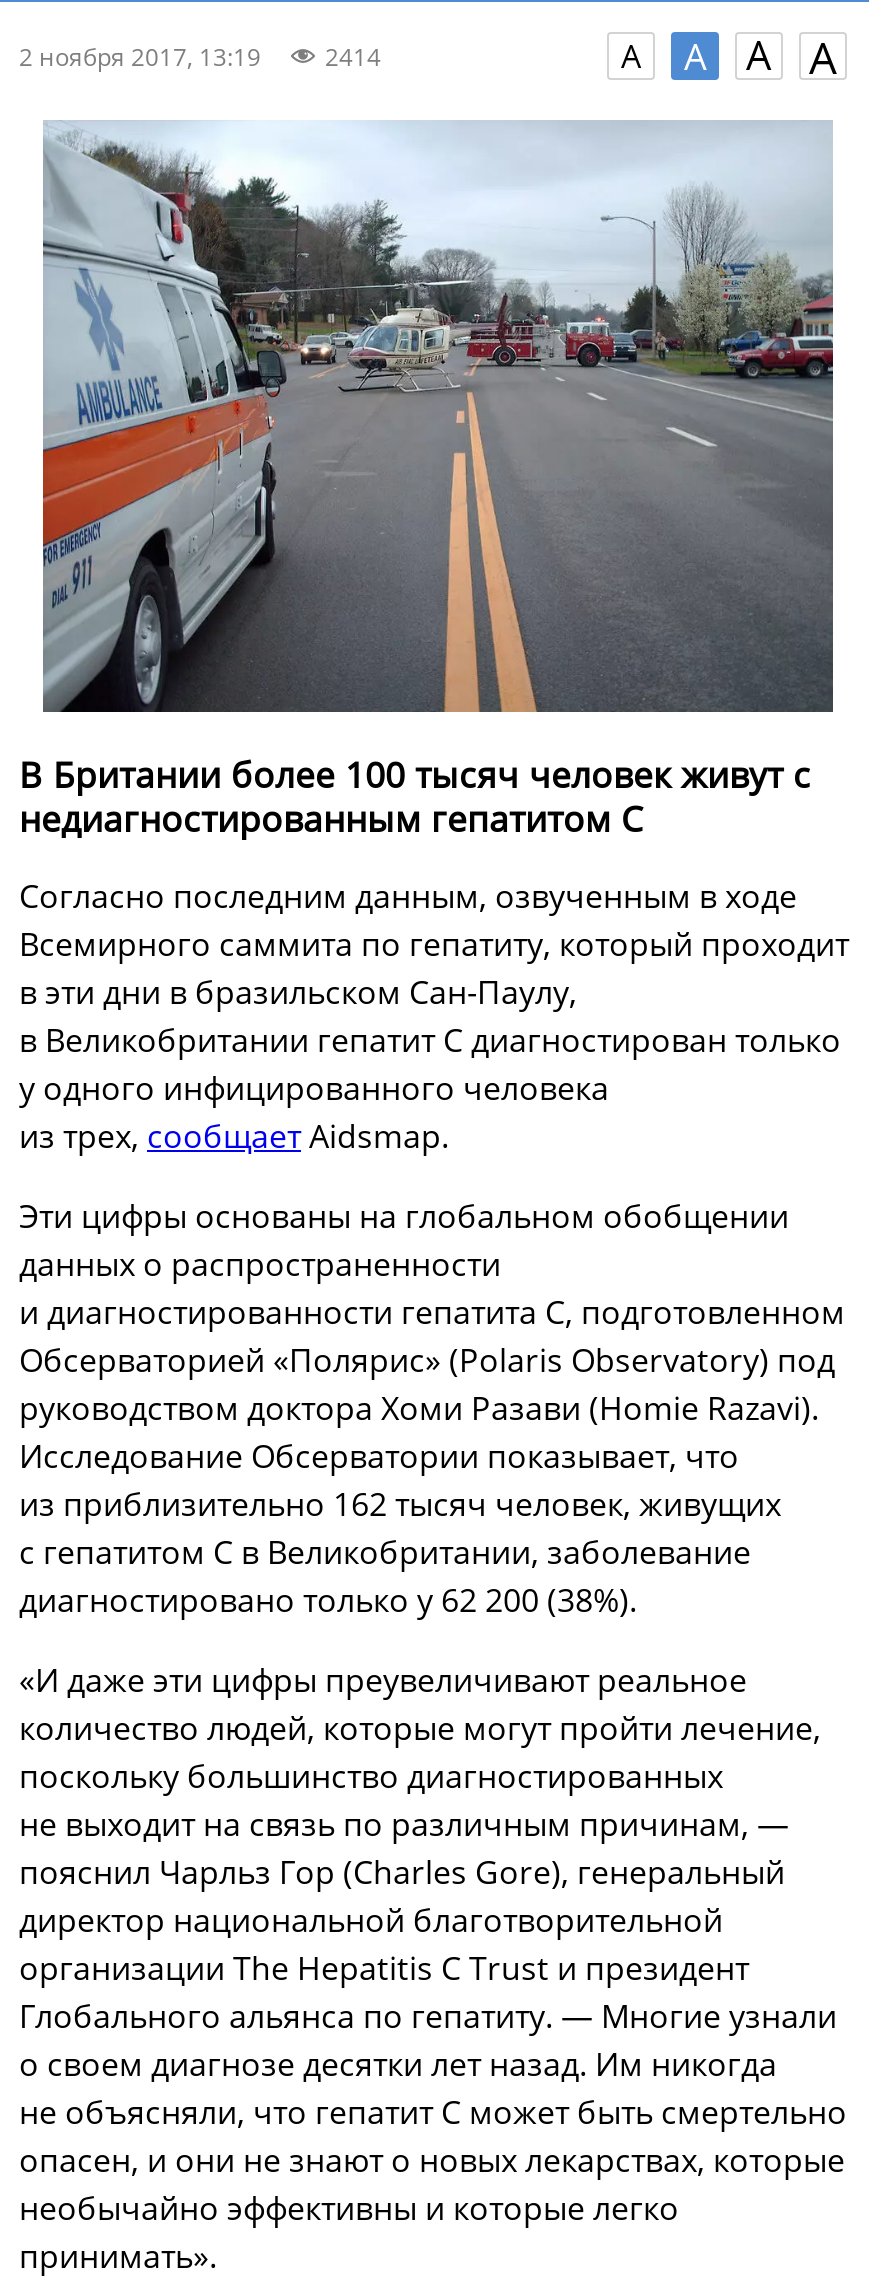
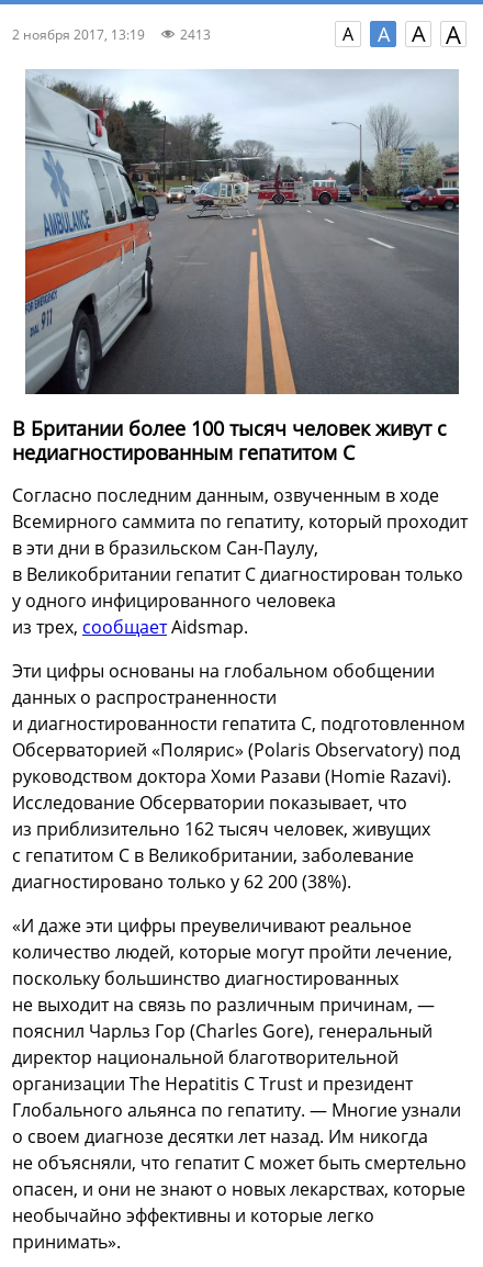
- 2 ноября 2017, 13:19 2414
+ 2 ноября 2017, 13:19 2413
